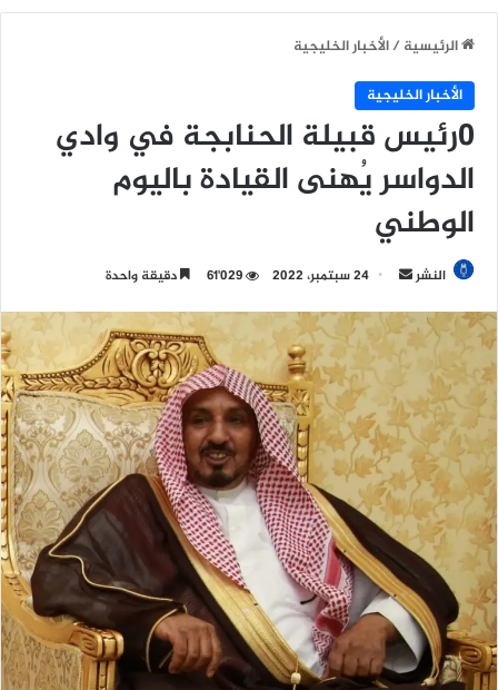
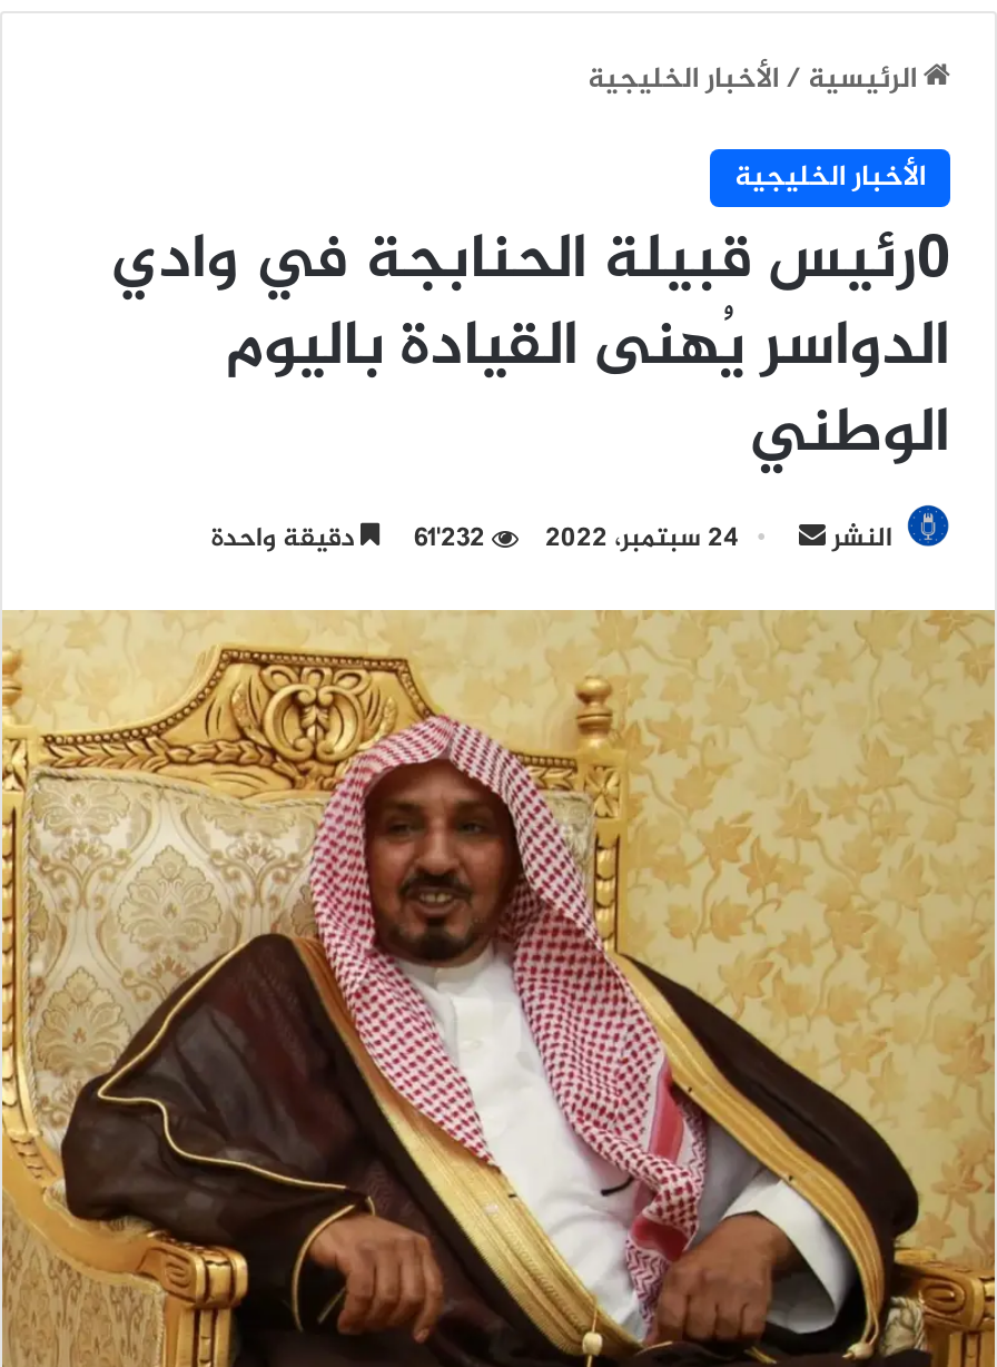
- 61٬029 دقيقة واحدة
+ 61٬232 دقيقة واحدة
